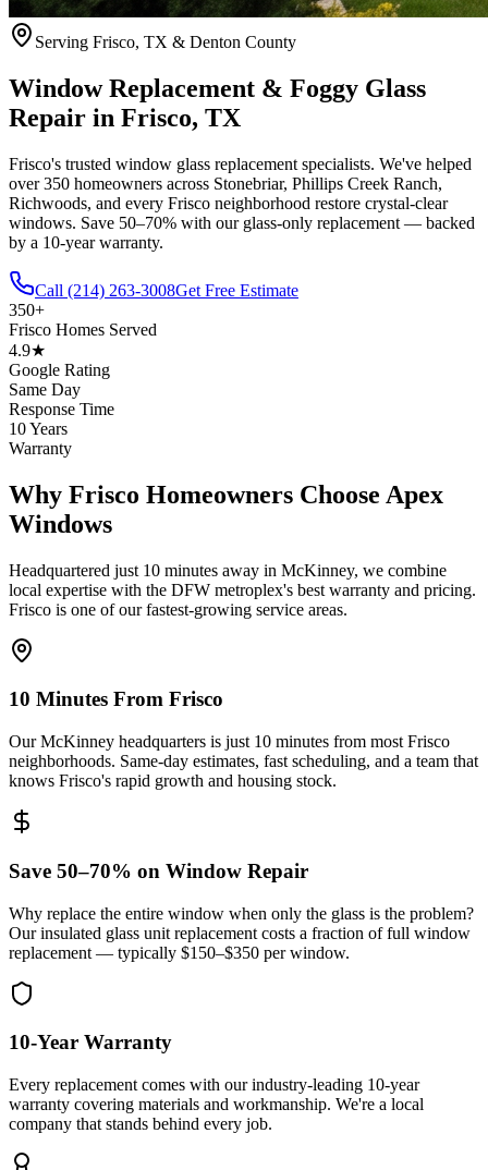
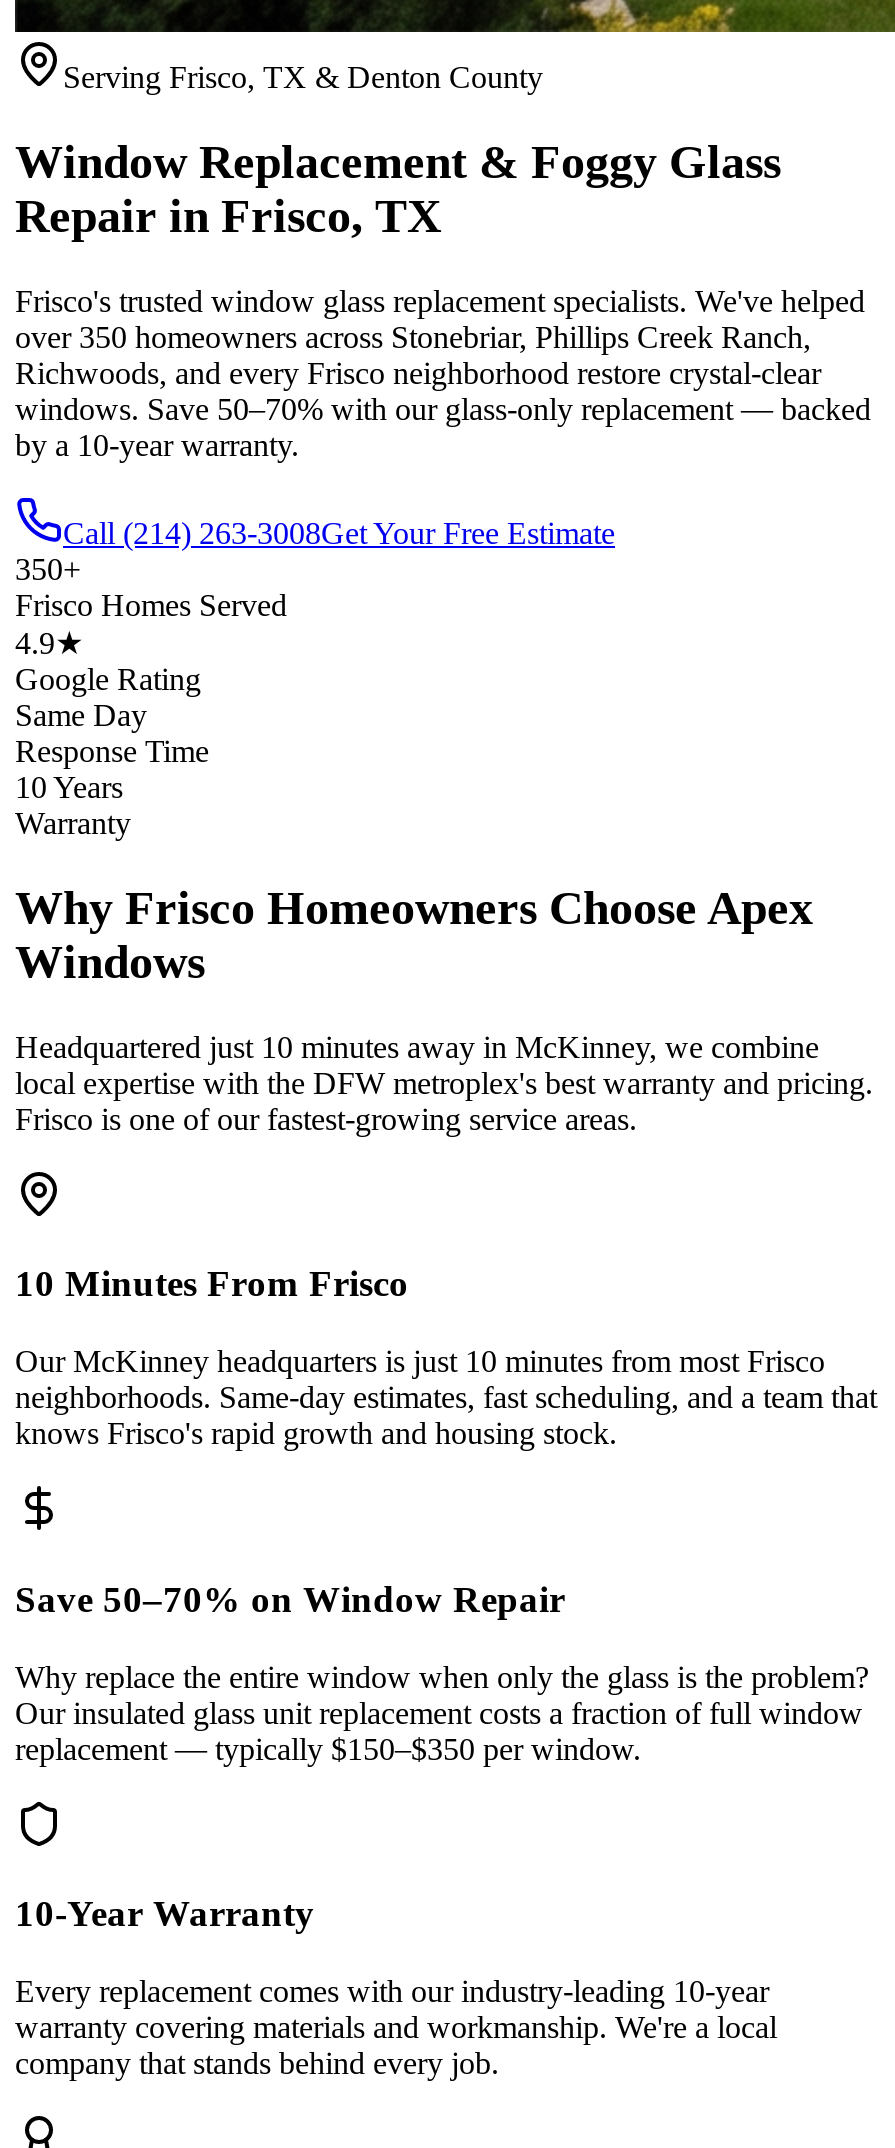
- Call (214) 263-3008Get Free Estimate
+ Call (214) 263-3008Get Your Free Estimate
